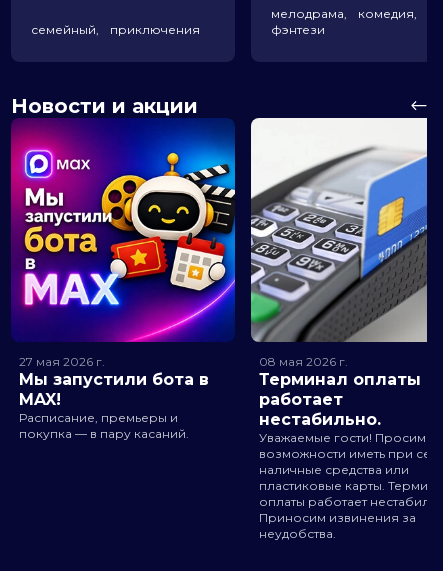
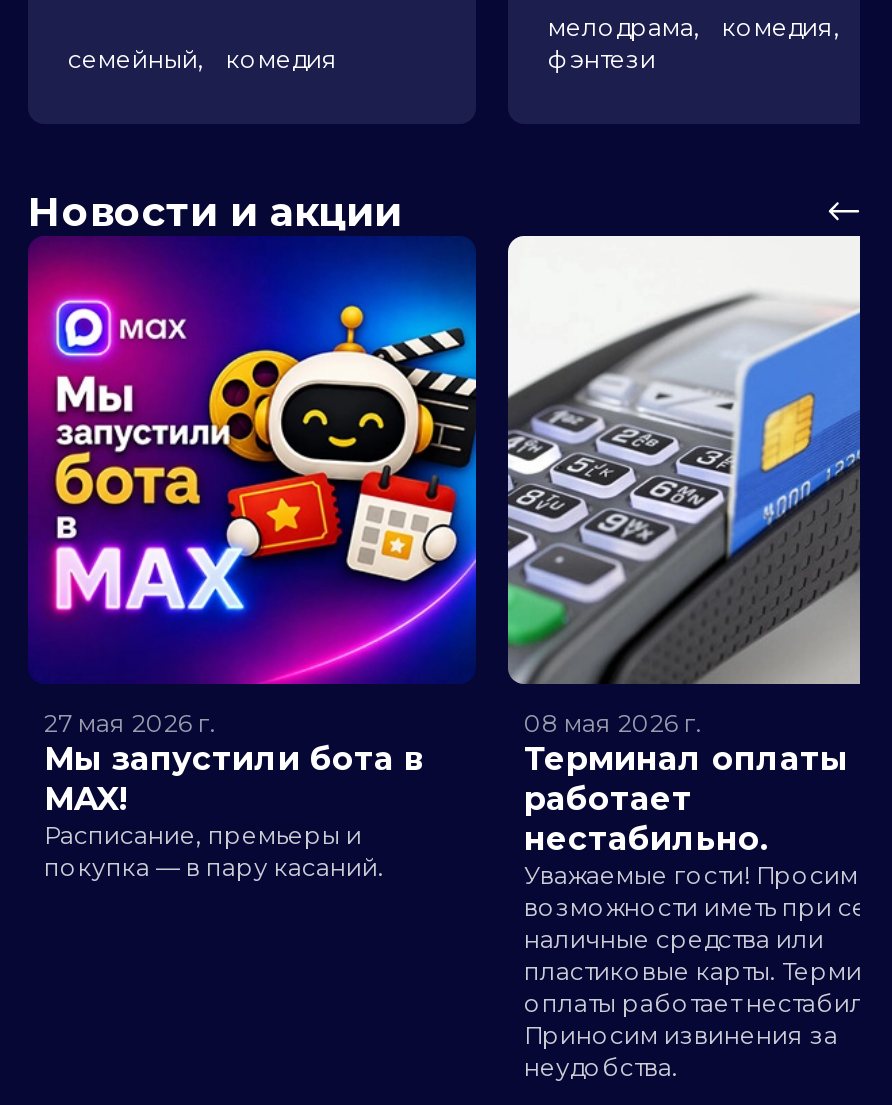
- семейный, приключения
+ семейный, комедия
